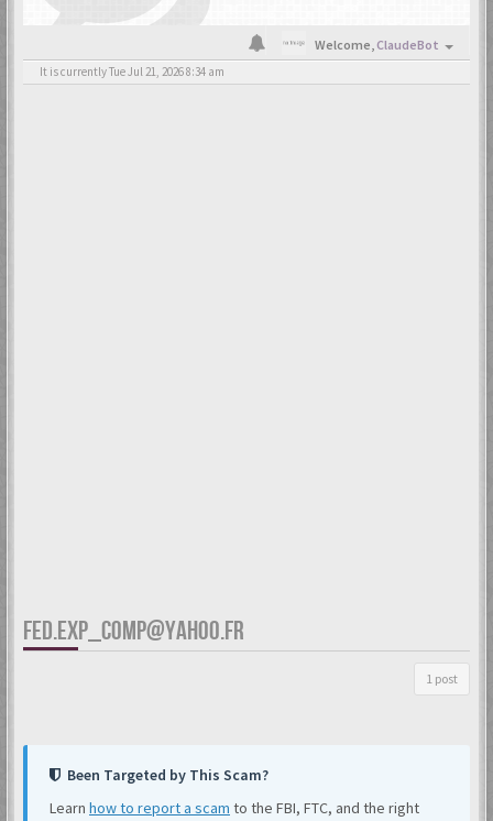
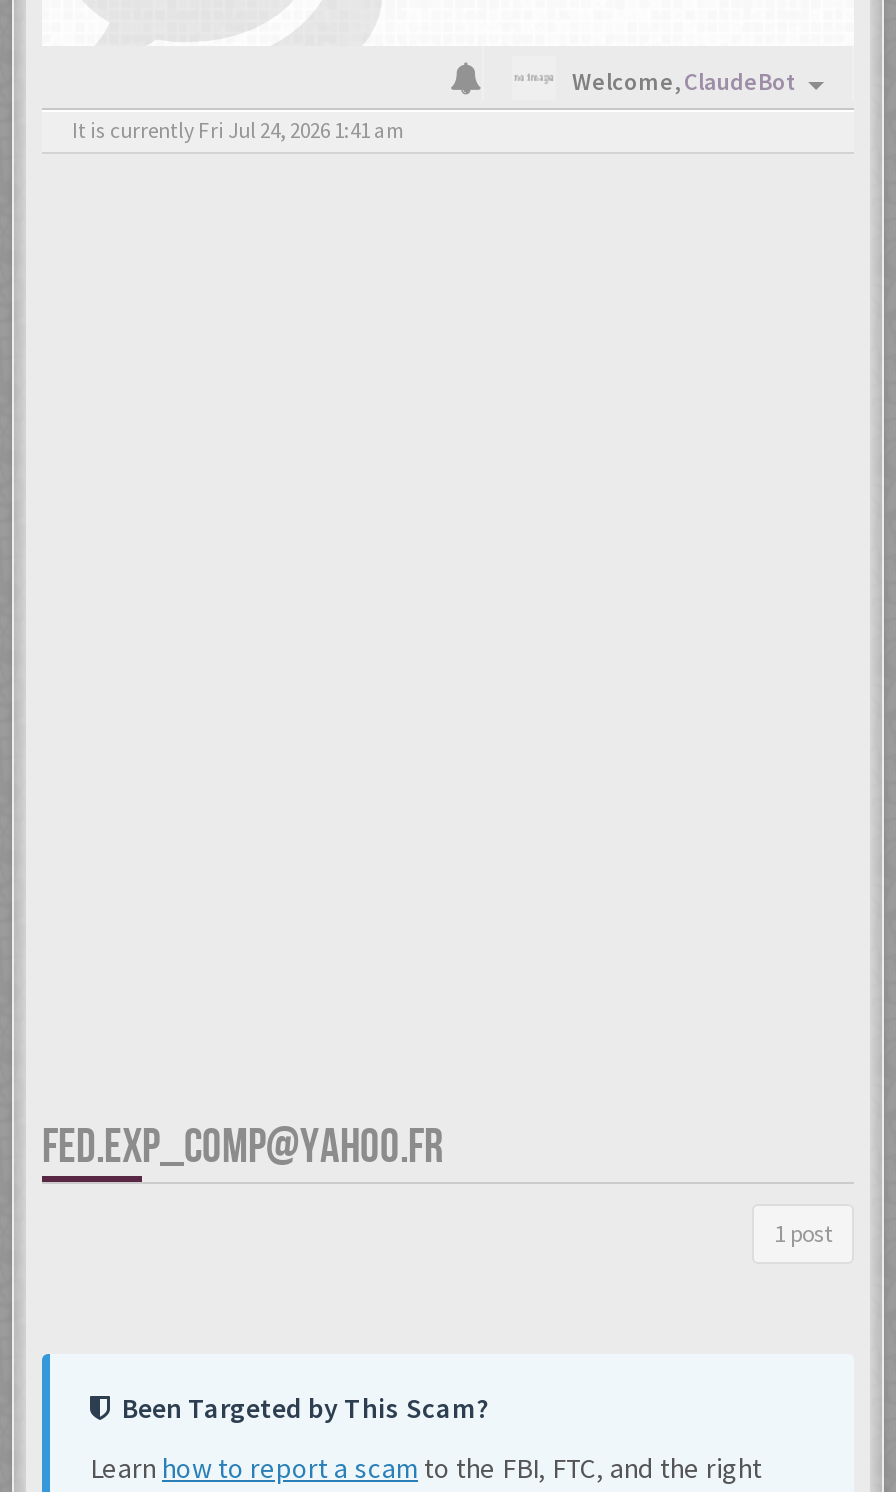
- It is currently Tue Jul 21, 2026 8:34 am
+ It is currently Fri Jul 24, 2026 1:41 am
